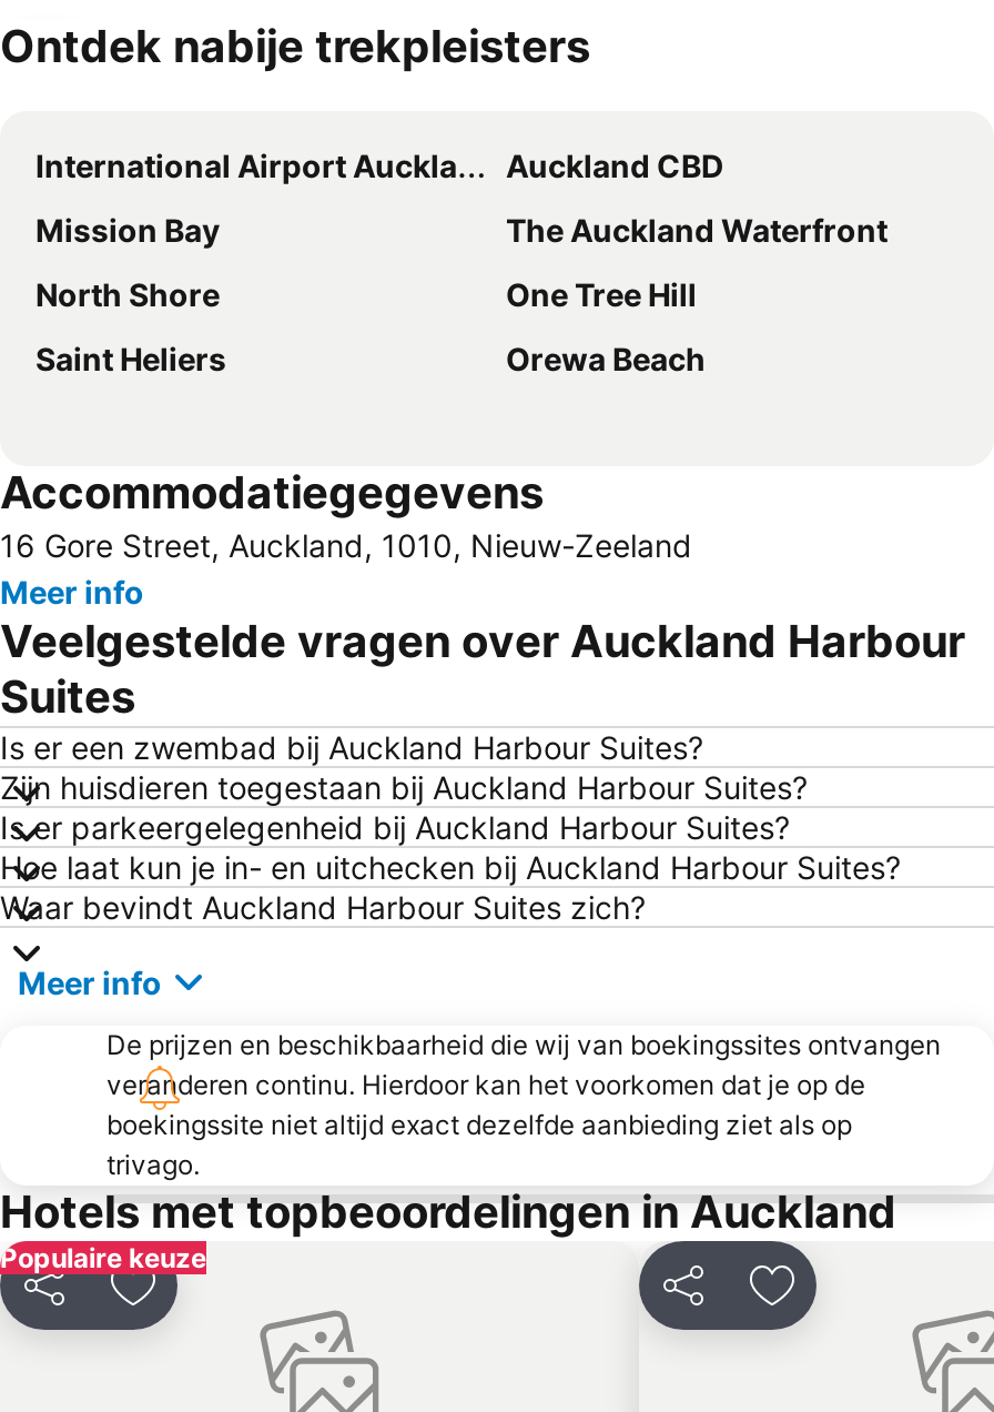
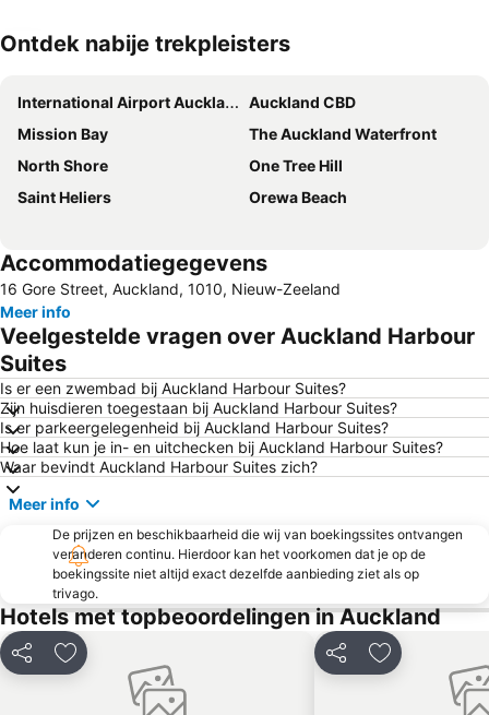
- Populaire keuze
